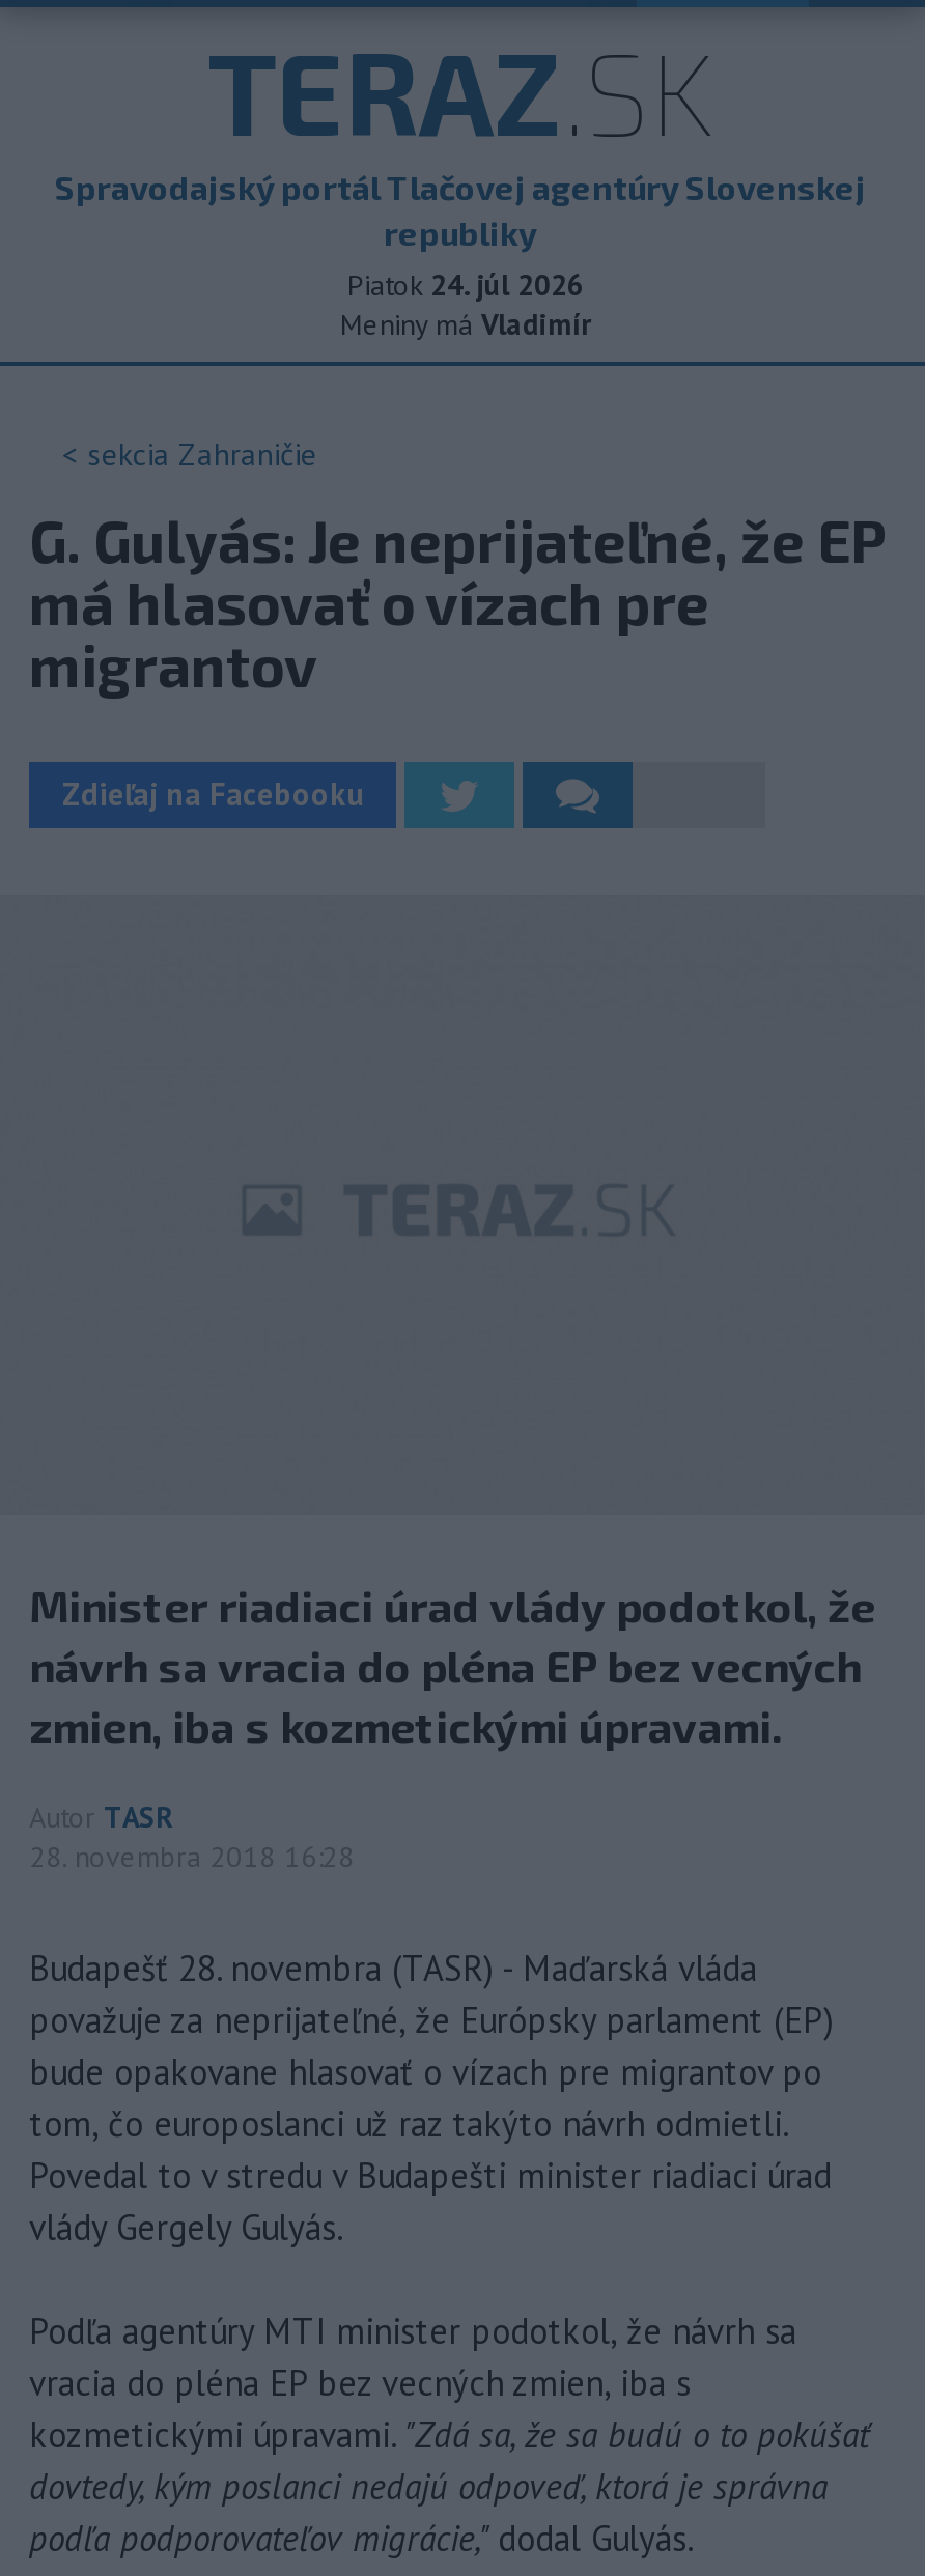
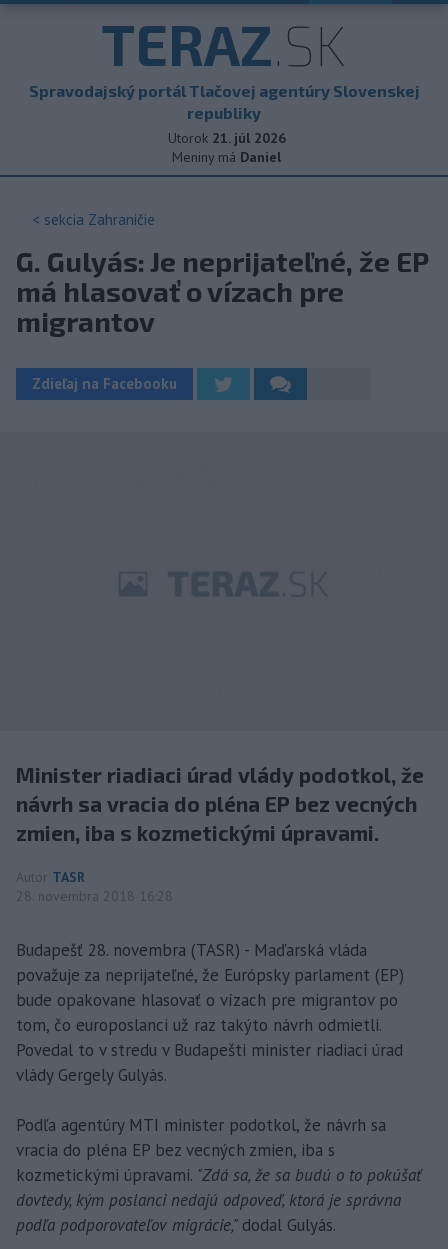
- Piatok 24. júl 2026
+ Utorok 21. júl 2026

- Meniny má Vladimír
+ Meniny má Daniel
